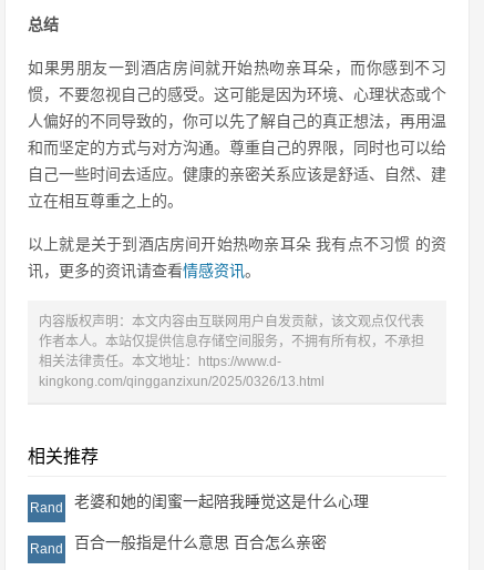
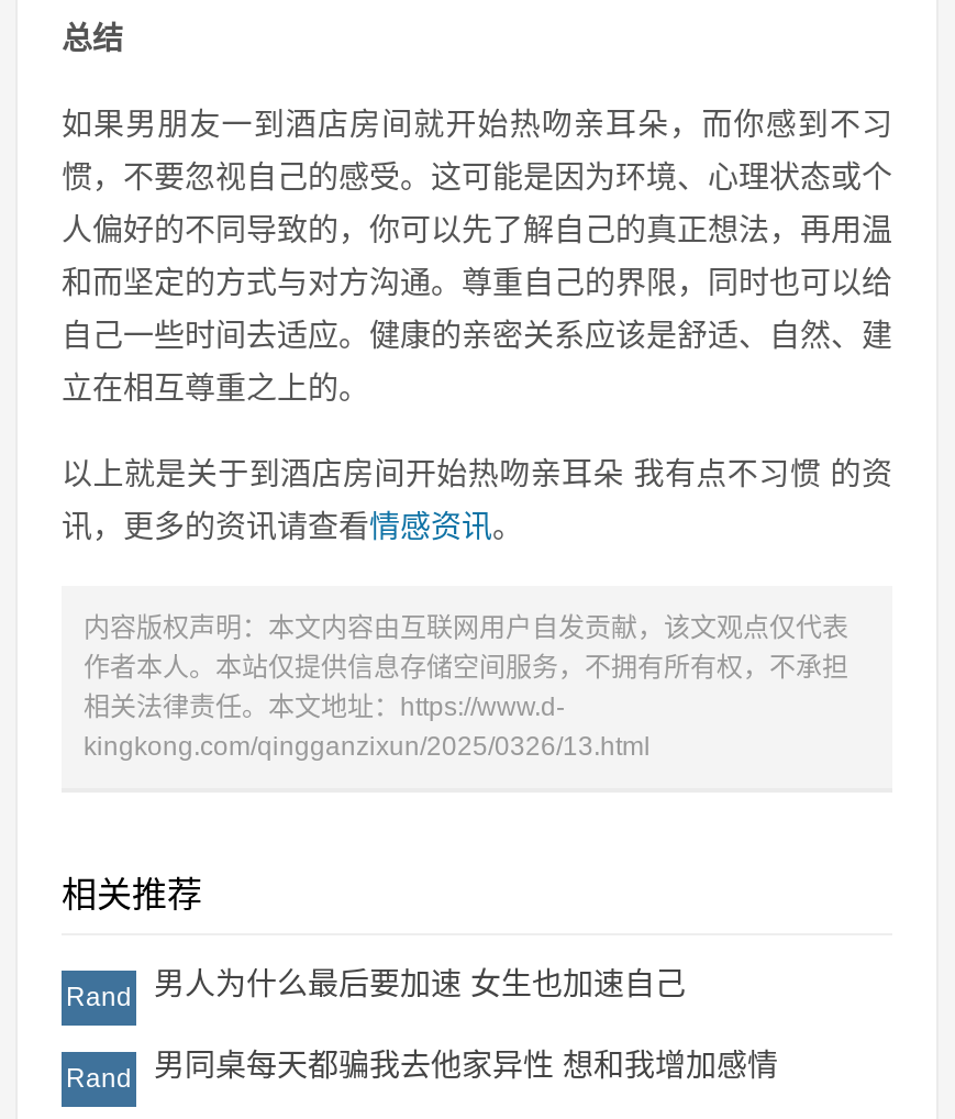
- 老婆和她的闺蜜一起陪我睡觉这是什么心理
+ 男人为什么最后要加速 女生也加速自己

- 百合一般指是什么意思 百合怎么亲密
+ 男同桌每天都骗我去他家异性 想和我增加感情
